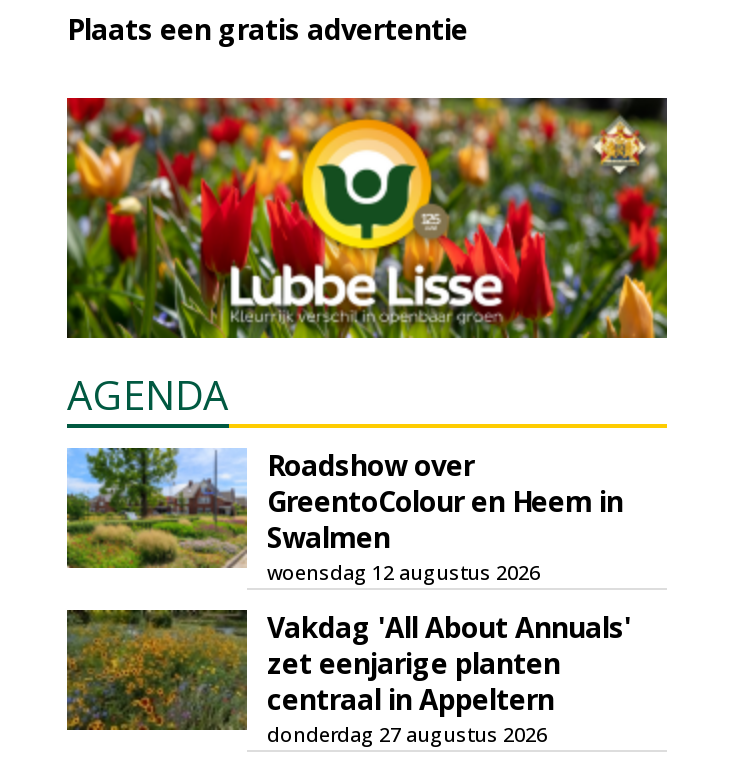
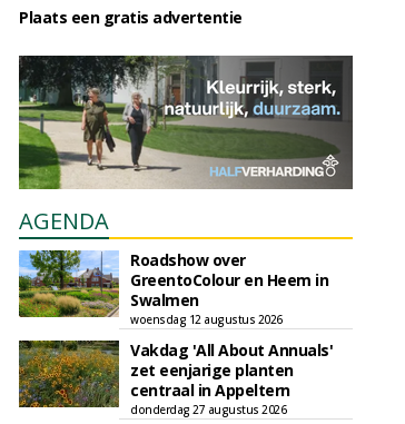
- [image]
+ [image]
